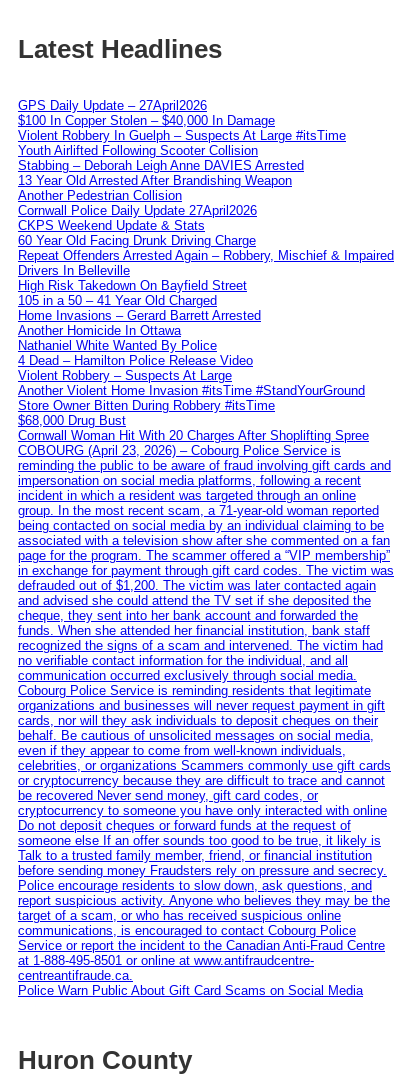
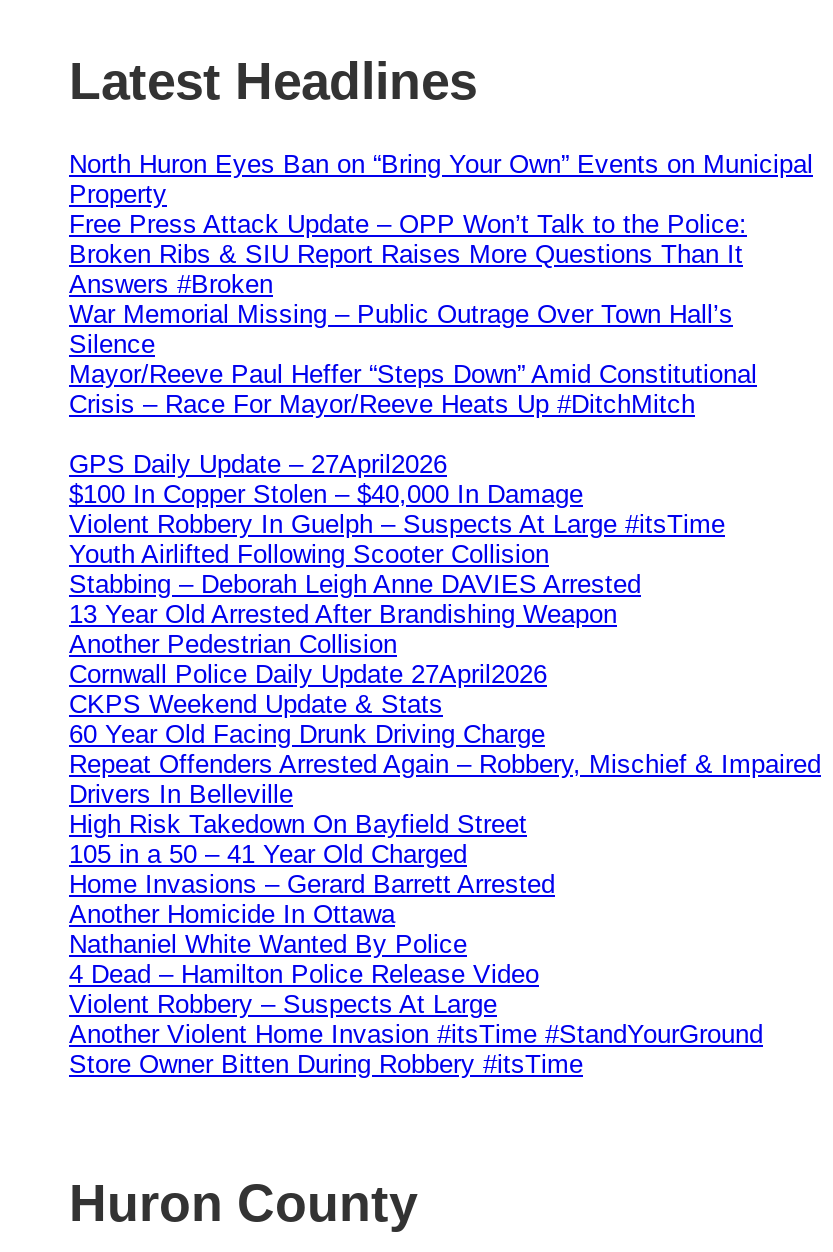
+ North Huron Eyes Ban on “Bring Your Own” Events on Municipal
+ Property
+ Free Press Attack Update – OPP Won’t Talk to the Police:
+ Broken Ribs & SIU Report Raises More Questions Than It
+ Answers #Broken
+ War Memorial Missing – Public Outrage Over Town Hall’s
+ Silence
+ Mayor/Reeve Paul Heffer “Steps Down” Amid Constitutional
+ Crisis – Race For Mayor/Reeve Heats Up #DitchMitch

moved down: GPS Daily Update – 27April2026 | $100 In Copper Stolen – $40,000 In Damage | Violent Robbery In Guelph – Suspects At Large #itsTime | ... | Another Violent Home Invasion #itsTime #StandYourGround | Store Owner Bitten During Robbery #itsTime

- $68,000 Drug Bust
- Cornwall Woman Hit With 20 Charges After Shoplifting Spree
- COBOURG (April 23, 2026) – Cobourg Police Service is
- reminding the public to be aware of fraud involving gift cards and
- impersonation on social media platforms, following a recent
- incident in which a resident was targeted through an online
- group. In the most recent scam, a 71-year-old woman reported
- being contacted on social media by an individual claiming to be
- associated with a television show after she commented on a fan
- page for the program. The scammer offered a “VIP membership”
- in exchange for payment through gift card codes. The victim was
- defrauded out of $1,200. The victim was later contacted again
- and advised she could attend the TV set if she deposited the
- cheque, they sent into her bank account and forwarded the
- funds. When she attended her financial institution, bank staff
- recognized the signs of a scam and intervened. The victim had
- no verifiable contact information for the individual, and all
- communication occurred exclusively through social media.
- Cobourg Police Service is reminding residents that legitimate
- organizations and businesses will never request payment in gift
- cards, nor will they ask individuals to deposit cheques on their
- behalf. Be cautious of unsolicited messages on social media,
- even if they appear to come from well-known individuals,
- celebrities, or organizations Scammers commonly use gift cards
- or cryptocurrency because they are difficult to trace and cannot
- be recovered Never send money, gift card codes, or
- cryptocurrency to someone you have only interacted with online
- Do not deposit cheques or forward funds at the request of
- someone else If an offer sounds too good to be true, it likely is
- Talk to a trusted family member, friend, or financial institution
- before sending money Fraudsters rely on pressure and secrecy.
- Police encourage residents to slow down, ask questions, and
- report suspicious activity. Anyone who believes they may be the
- target of a scam, or who has received suspicious online
- communications, is encouraged to contact Cobourg Police
- Service or report the incident to the Canadian Anti‑Fraud Centre
- at 1‑888‑495‑8501 or online at www.antifraudcentre-
- centreantifraude.ca.
- Police Warn Public About Gift Card Scams on Social Media
